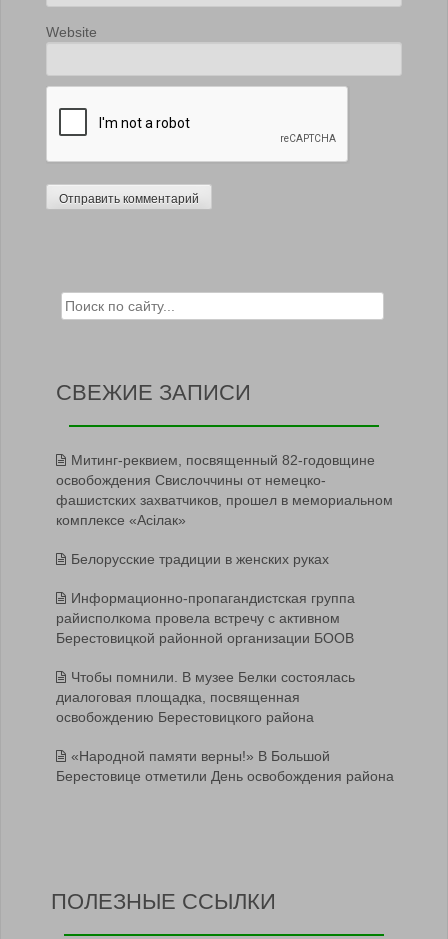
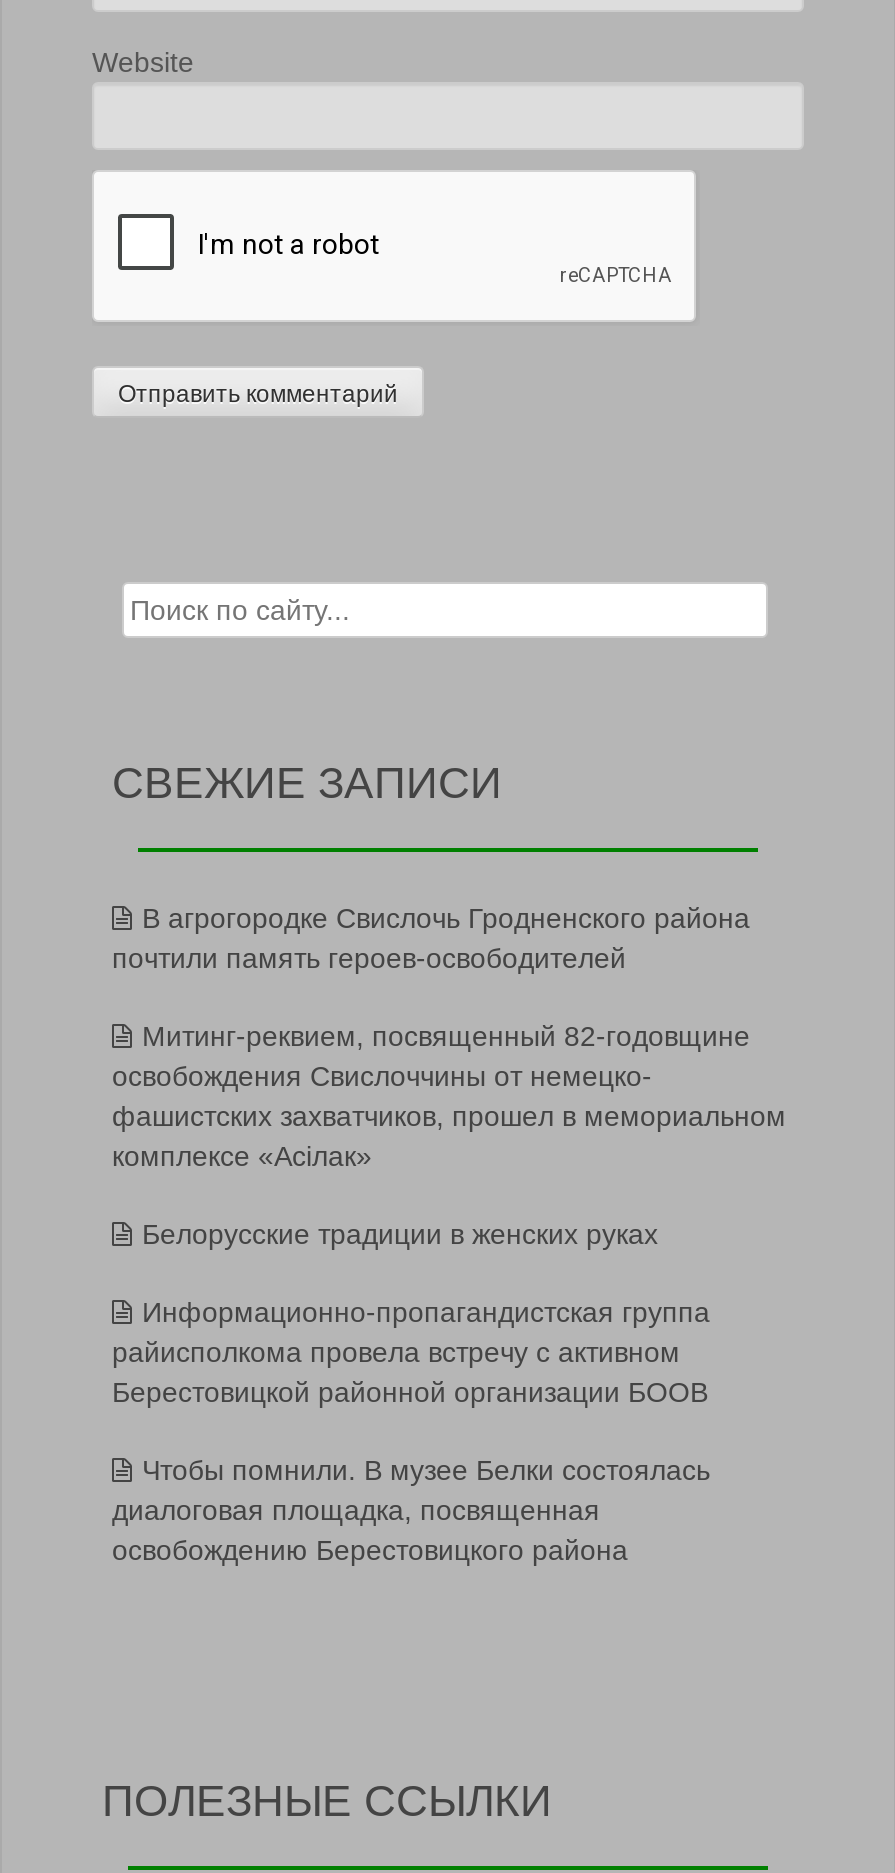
+ В агрогородке Свислочь Гродненского района
+ почтили память героев-освободителей

moved down: Митинг-реквием, посвященный 82-годовщине | освобождения Свислоччины от немецко- | фашистских захватчиков, прошел в мемориальном | ... | диалоговая площадка, посвященная | освобождению Берестовицкого района

- «Народной памяти верны!» В Большой
- Берестовице отметили День освобождения района
